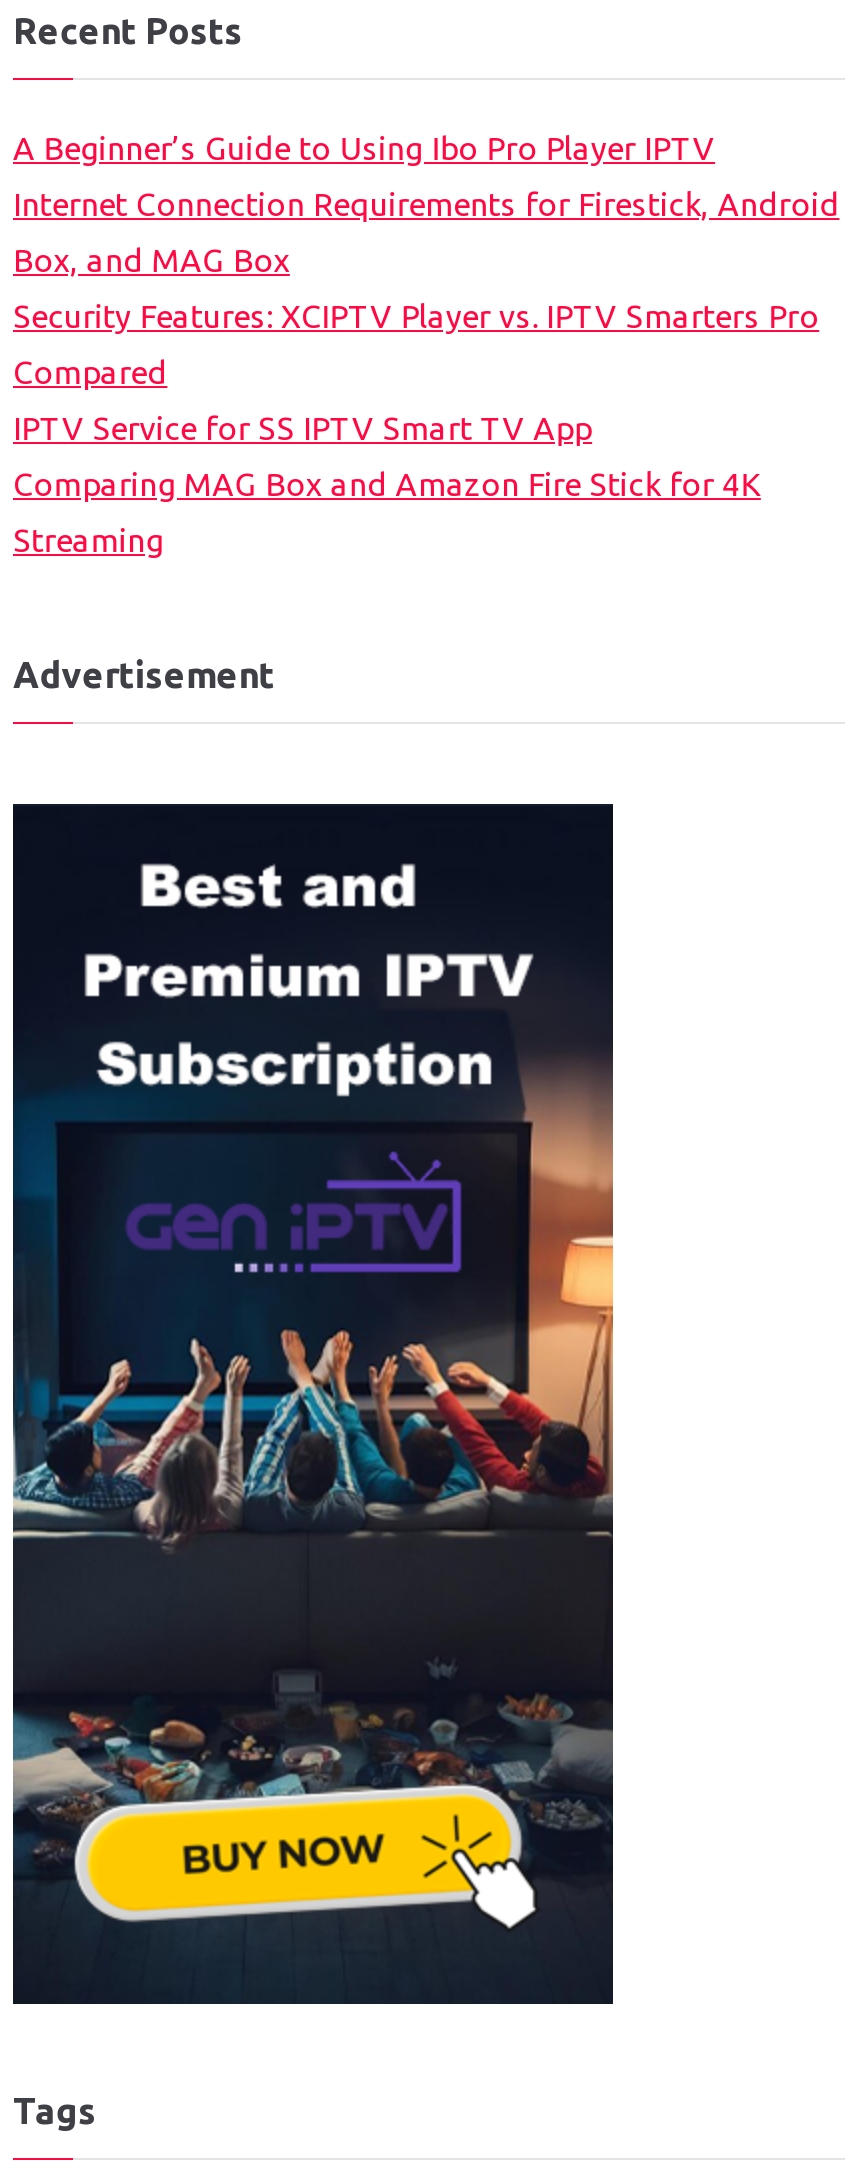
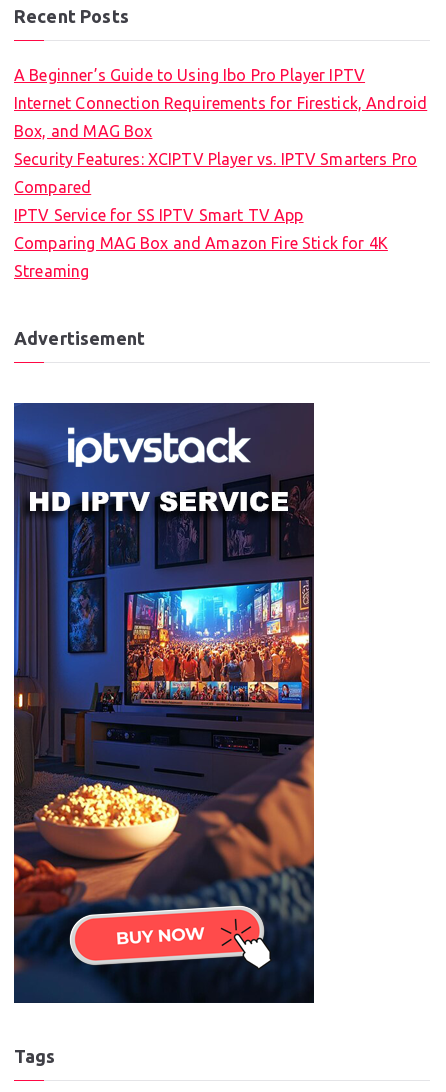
- [image]
+ [image]
